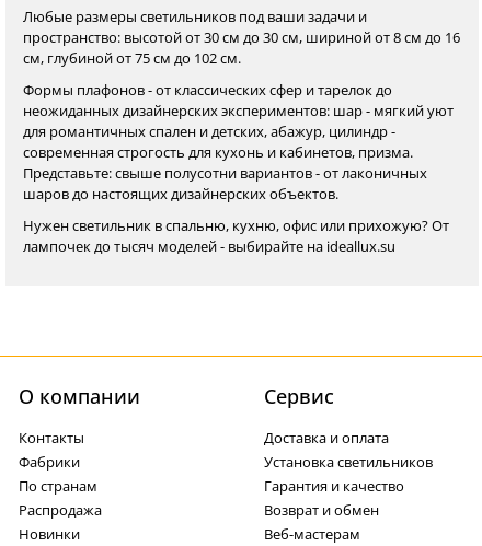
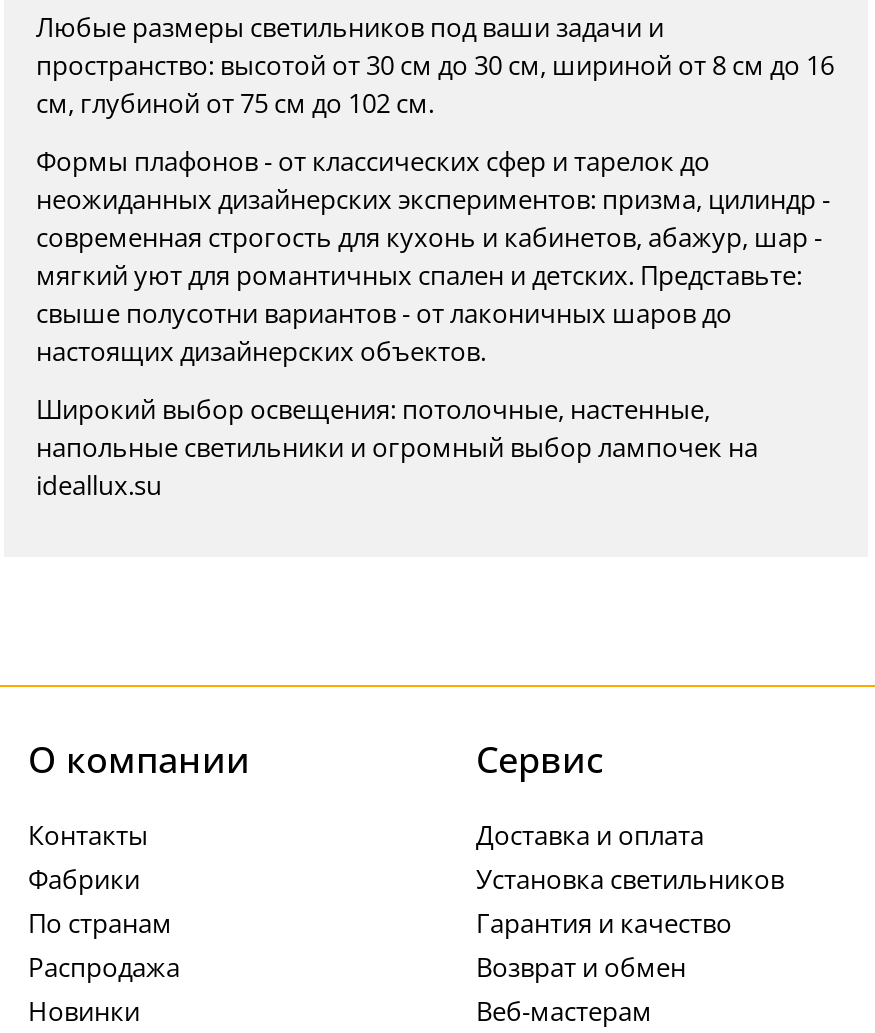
- неожиданных дизайнерских экспериментов: шар - мягкий уют
- для романтичных спален и детских, абажур, цилиндр -
- современная строгость для кухонь и кабинетов, призма.
- Представьте: свыше полусотни вариантов - от лаконичных
- шаров до настоящих дизайнерских объектов.
+ неожиданных дизайнерских экспериментов: призма, цилиндр -
+ современная строгость для кухонь и кабинетов, абажур, шар -
+ мягкий уют для романтичных спален и детских. Представьте:
+ свыше полусотни вариантов - от лаконичных шаров до
+ настоящих дизайнерских объектов.

- Нужен светильник в спальню, кухню, офис или прихожую? От
- лампочек до тысяч моделей - выбирайте на ideallux.su
+ Широкий выбор освещения: потолочные, настенные,
+ напольные светильники и огромный выбор лампочек на
+ ideallux.su
